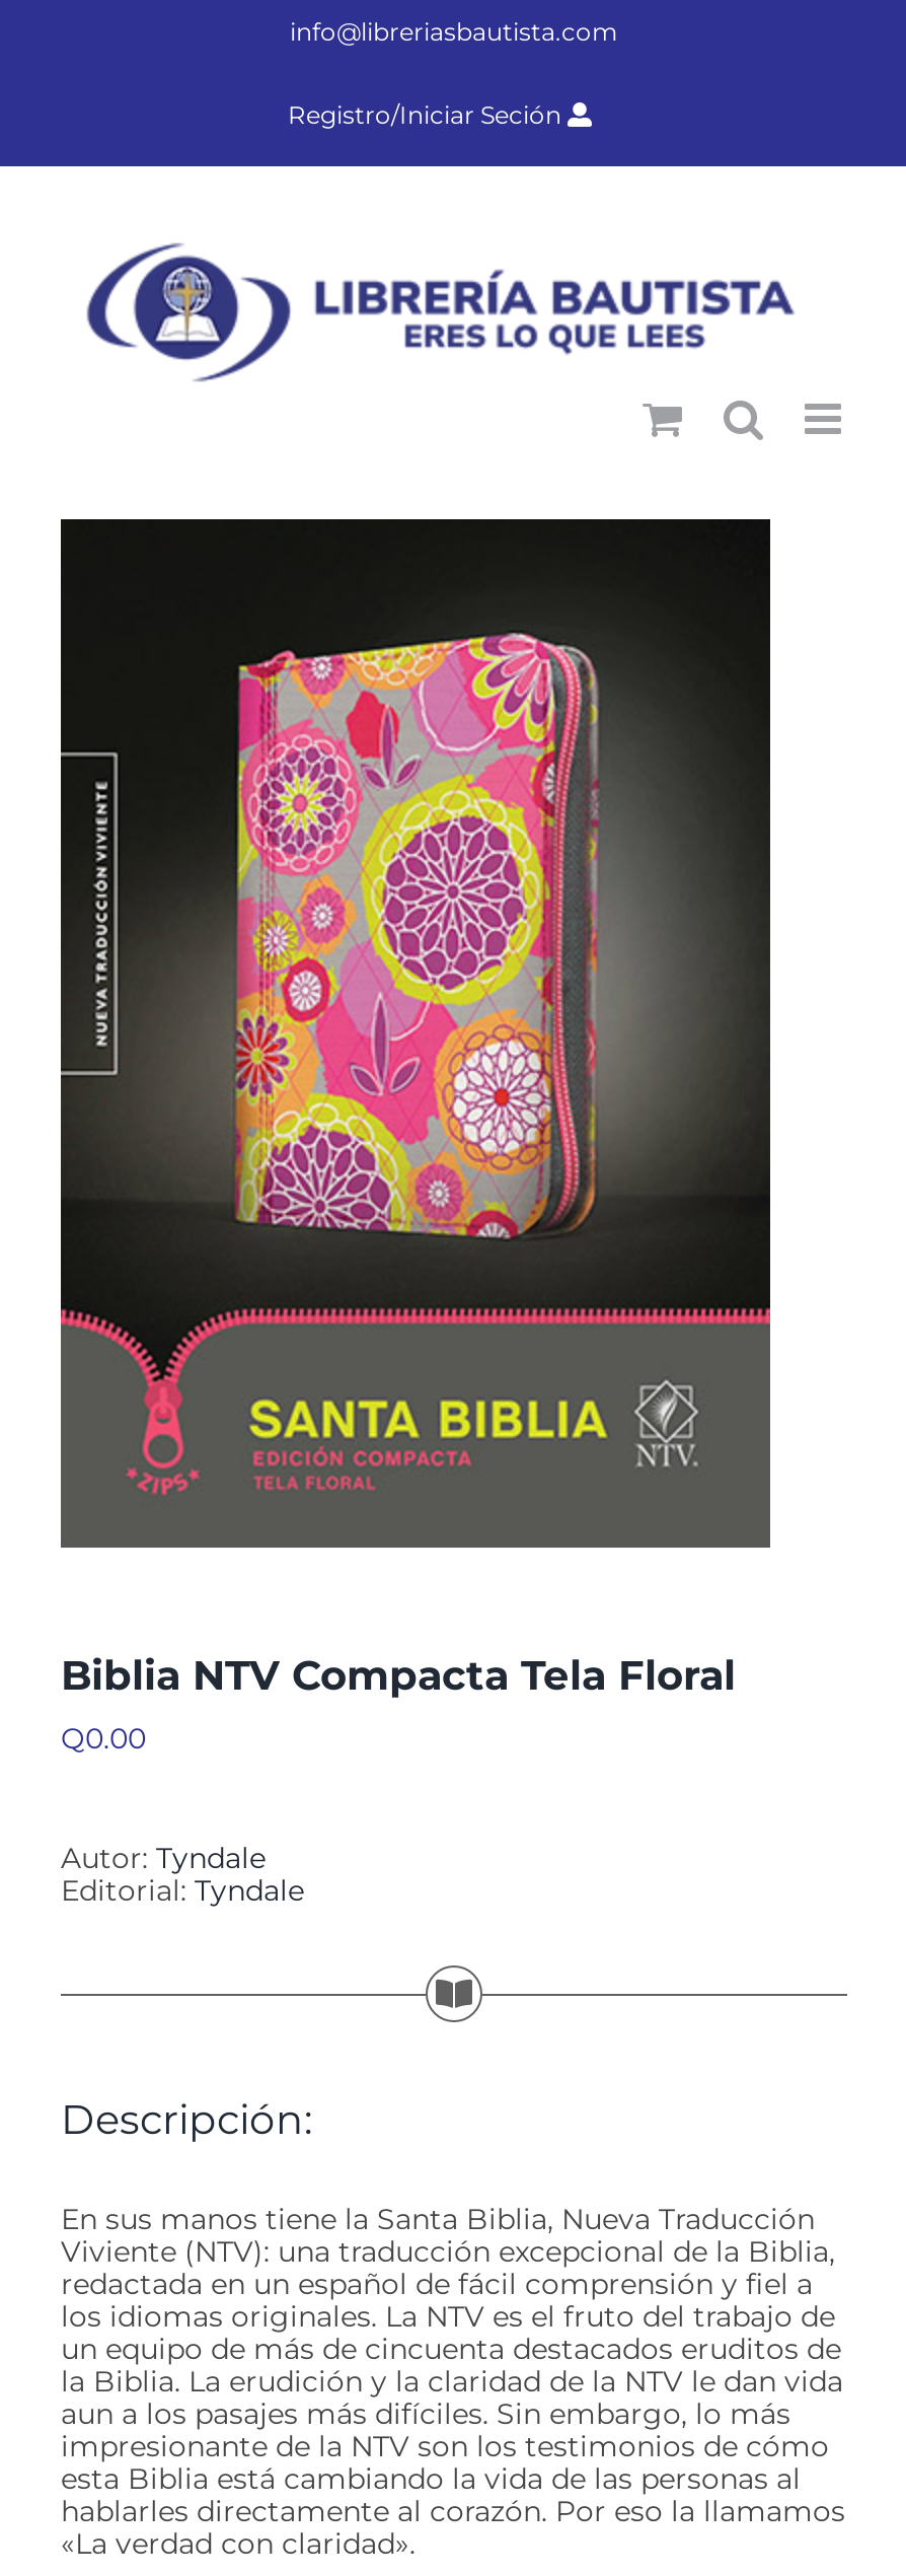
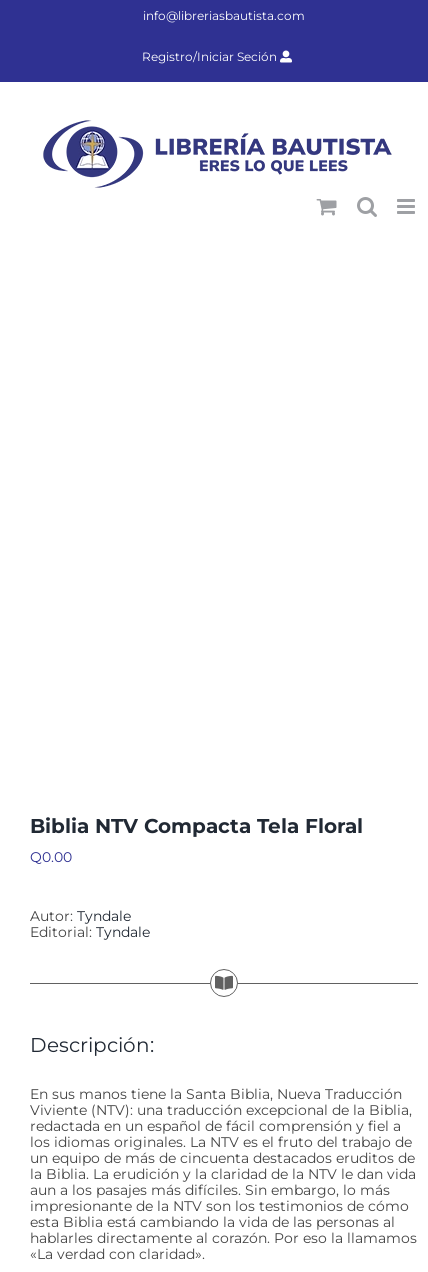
- [image]
